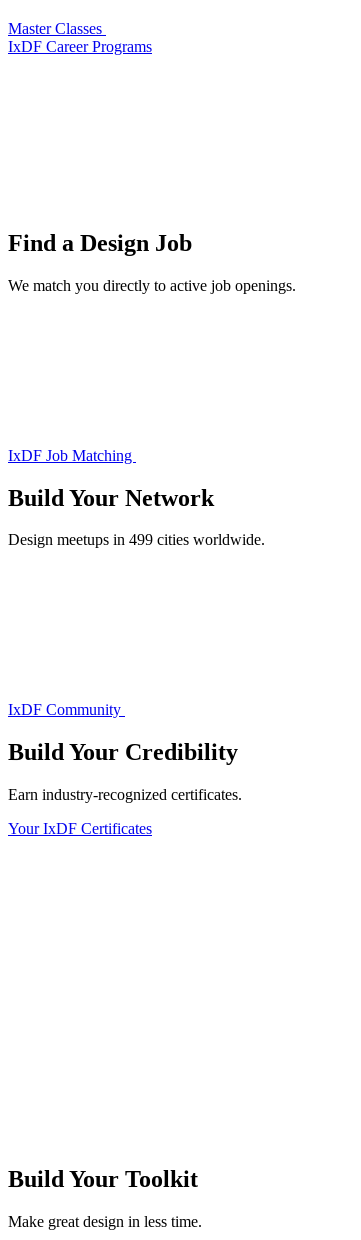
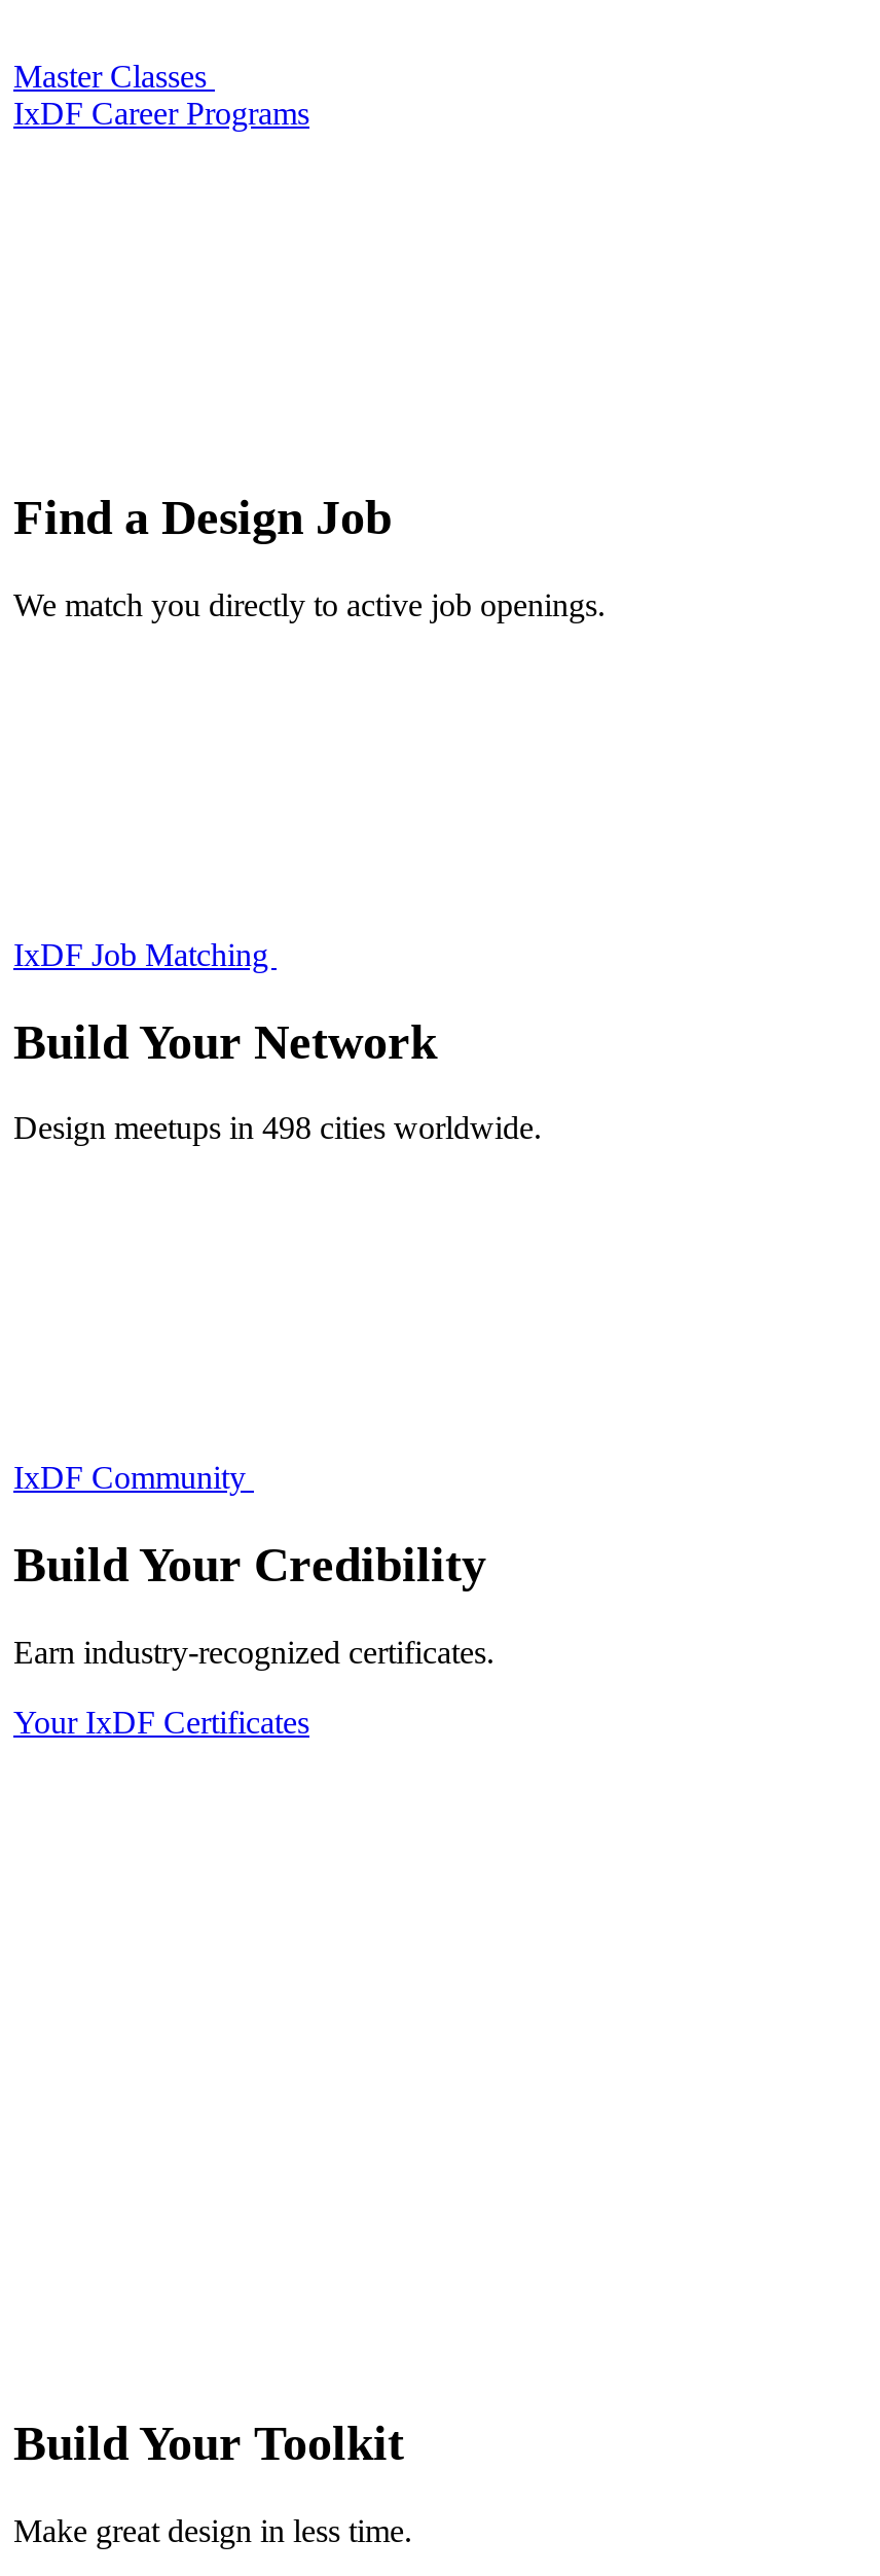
- Design meetups in 499 cities worldwide.
+ Design meetups in 498 cities worldwide.
